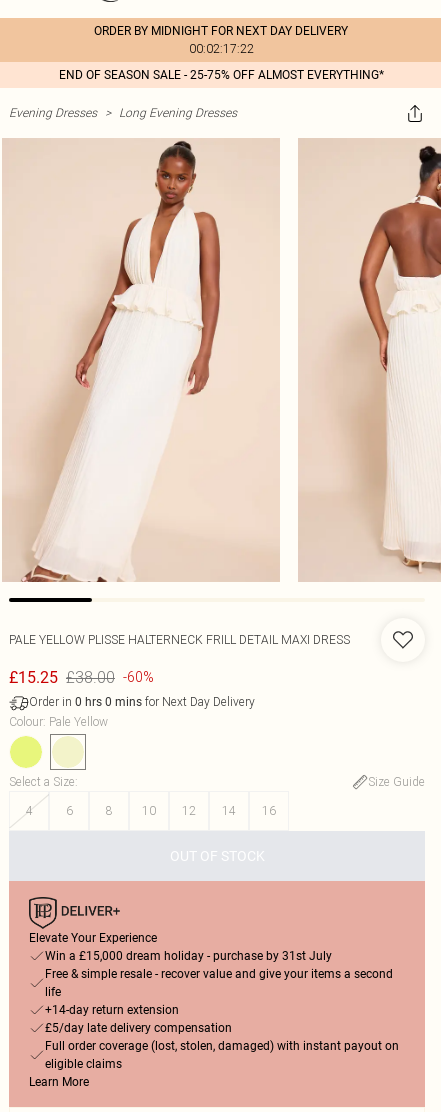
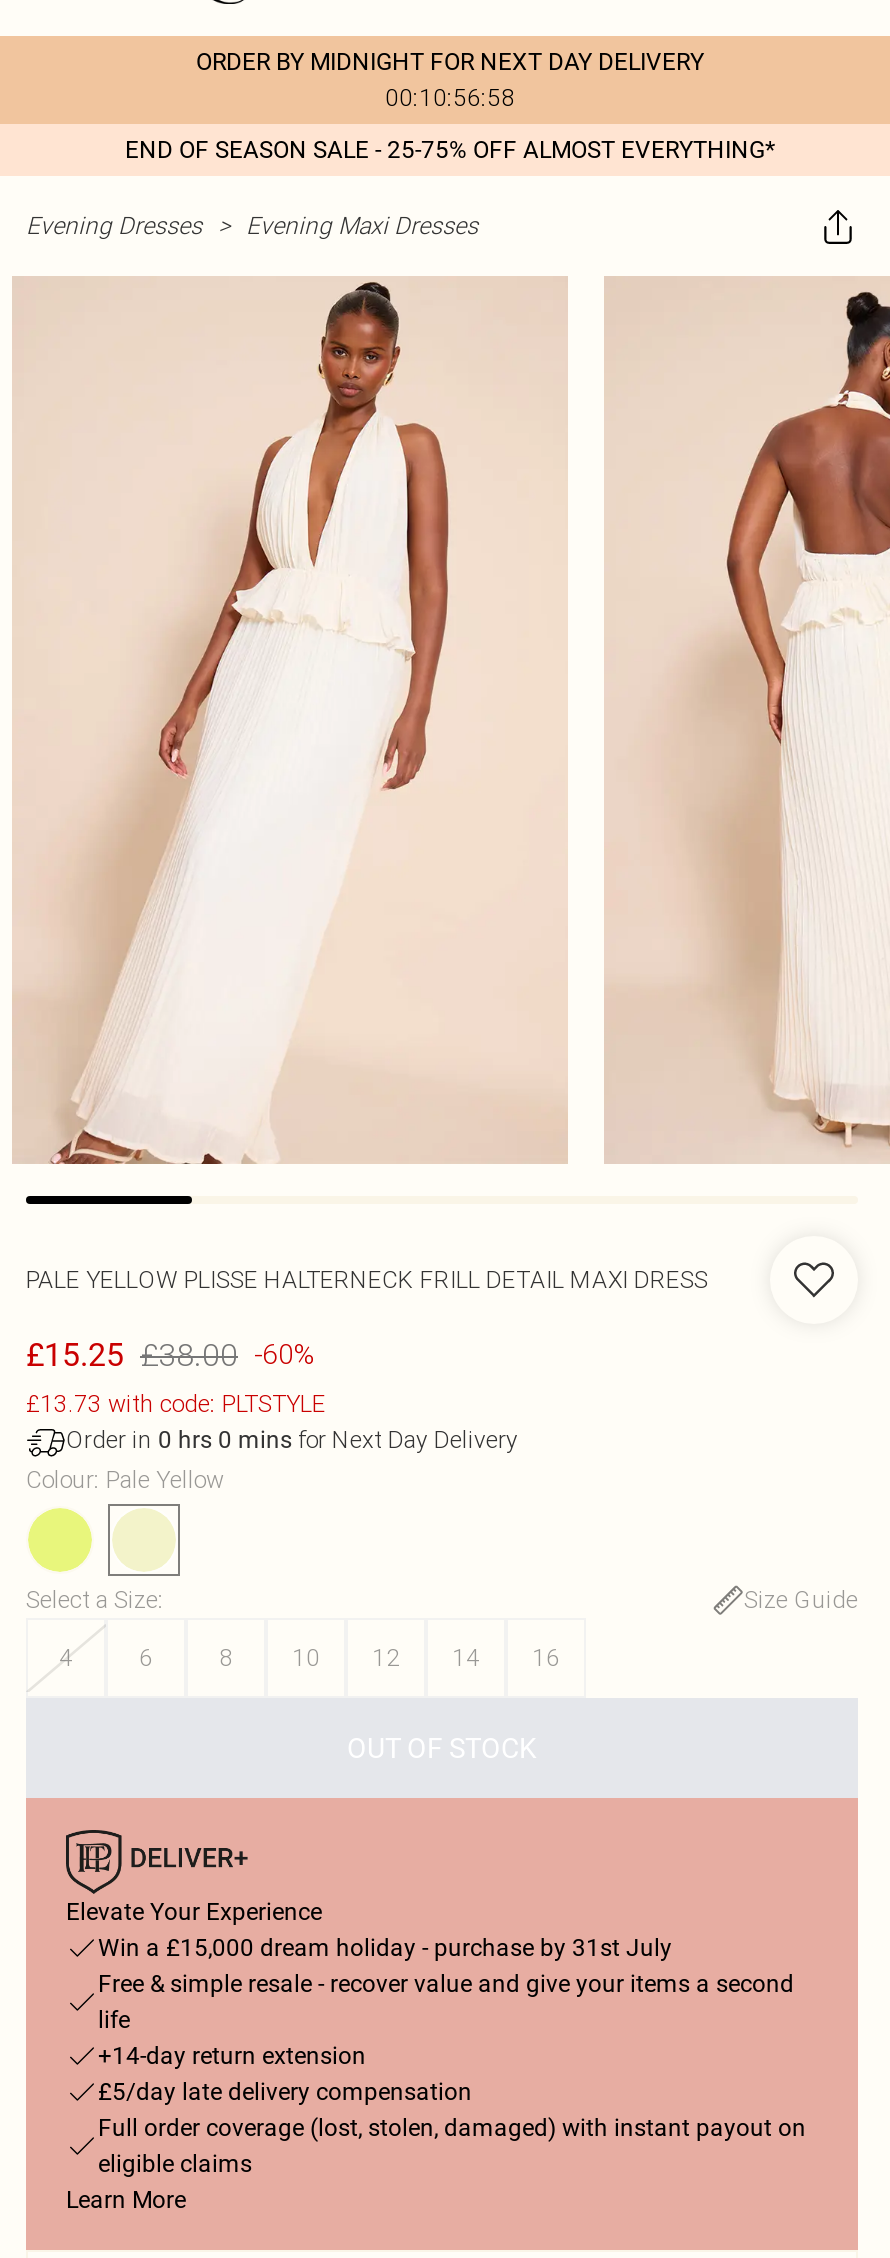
- 00:02:17:22
+ 00:10:56:58

- Evening Dresses > Long Evening Dresses
+ Evening Dresses > Evening Maxi Dresses

+ £13.73 with code: PLTSTYLE
